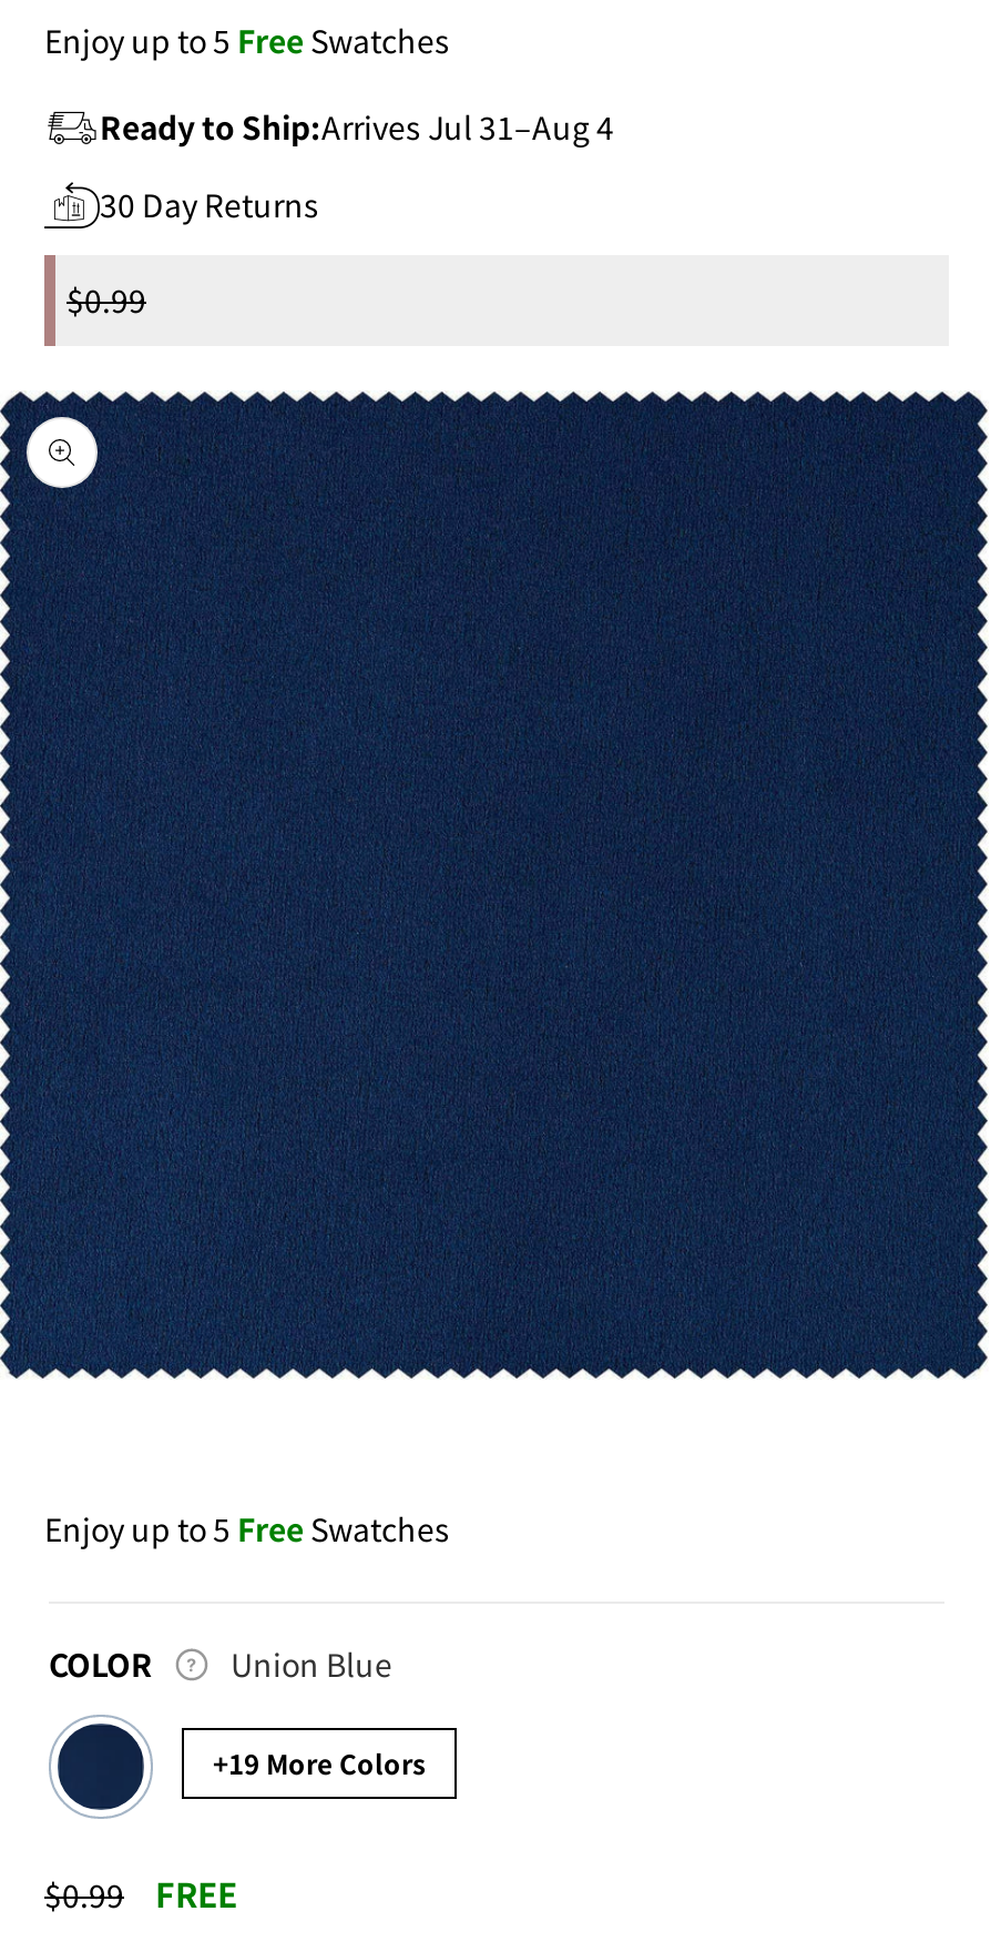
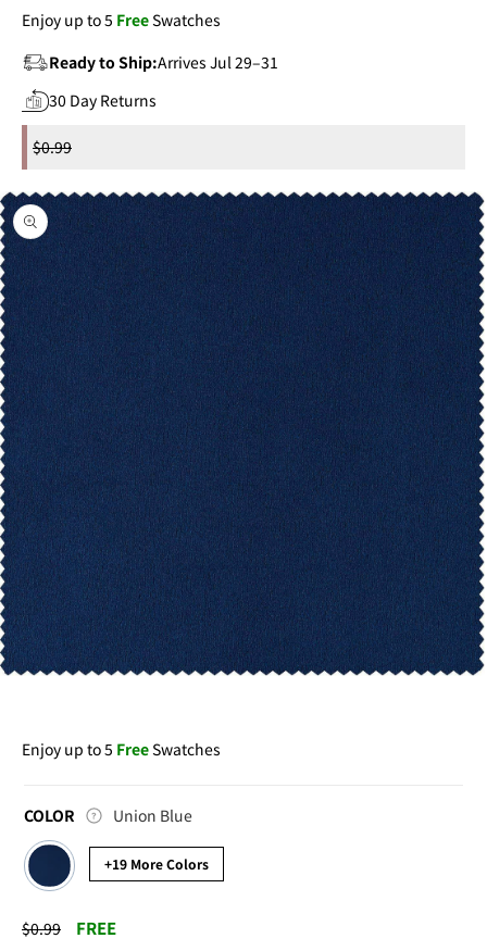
- Ready to Ship:Arrives Jul 31–Aug 4
+ Ready to Ship:Arrives Jul 29–31
